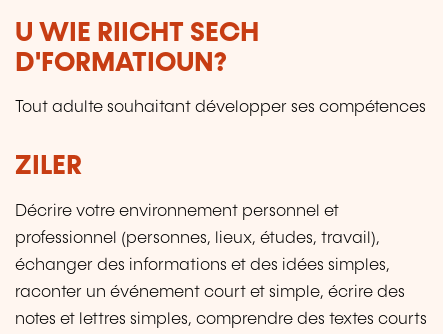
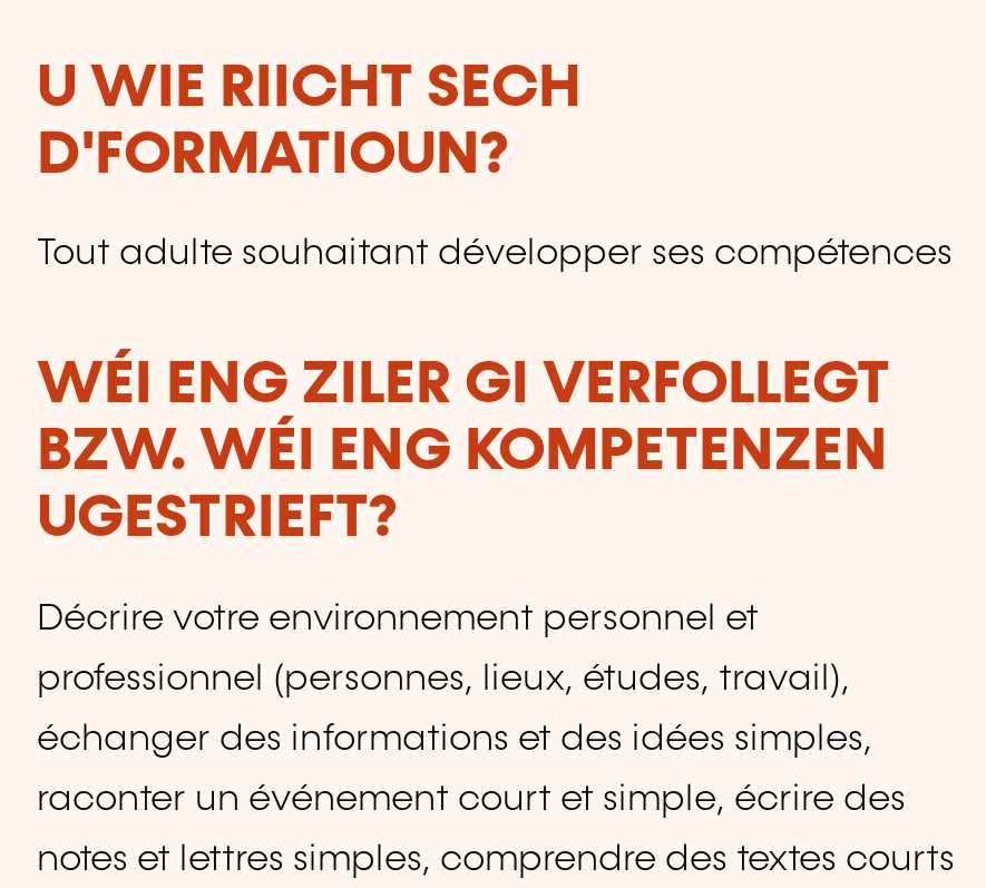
- ZILER
+ WÉI ENG ZILER GI VERFOLLEGT
+ BZW. WÉI ENG KOMPETENZEN
+ UGESTRIEFT?
